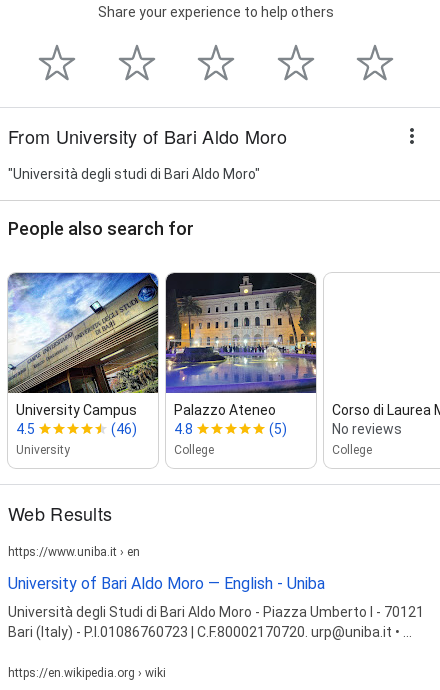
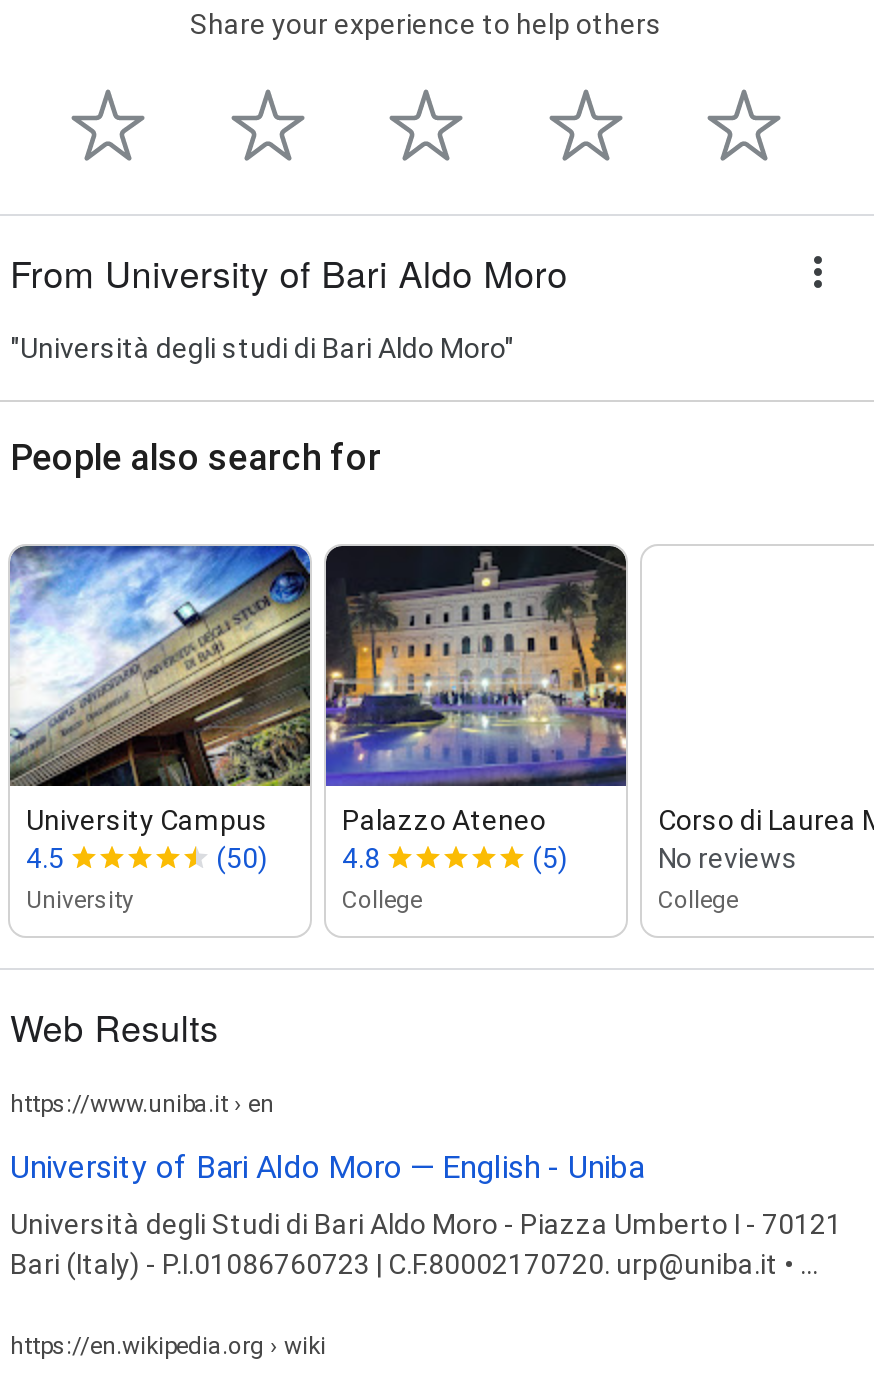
- (46)
+ (50)
